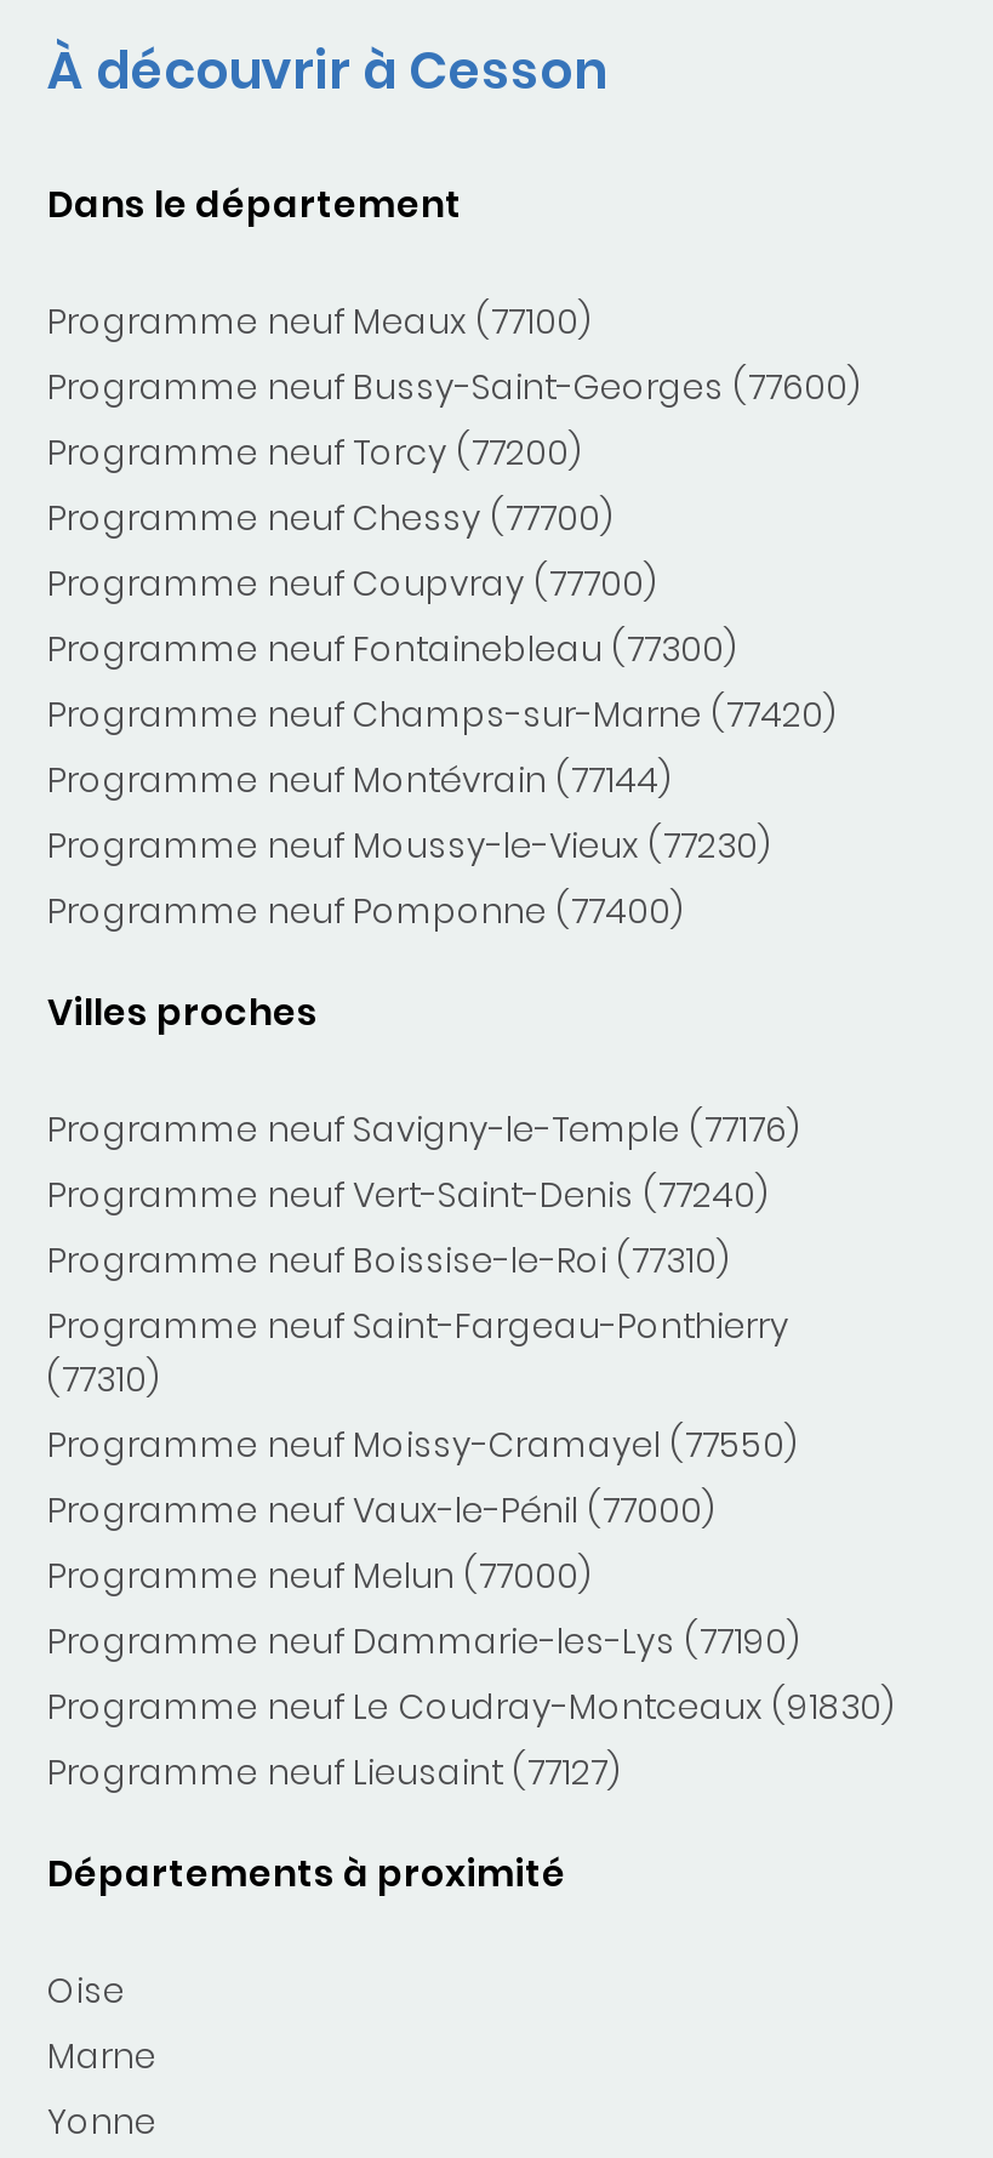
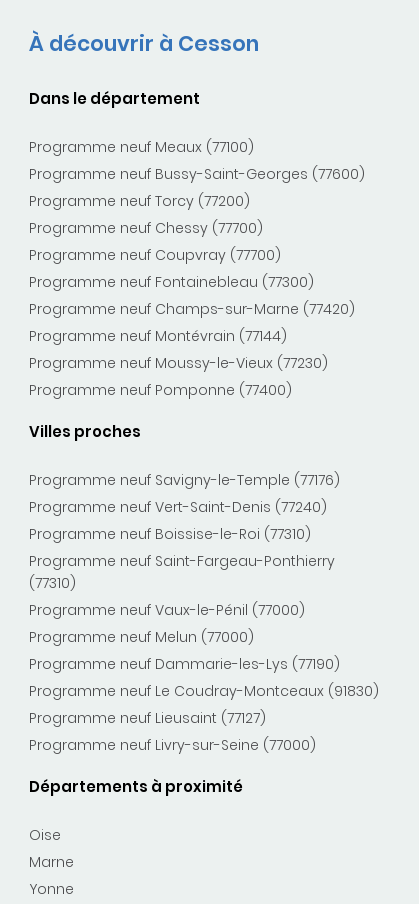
- Programme neuf Moissy-Cramayel (77550)

moved up: Programme neuf Vaux-le-Pénil (77000) | Programme neuf Melun (77000) | Programme neuf Dammarie-les-Lys (77190) | Programme neuf Le Coudray-Montceaux (91830) | Programme neuf Lieusaint (77127)

+ Programme neuf Livry-sur-Seine (77000)
